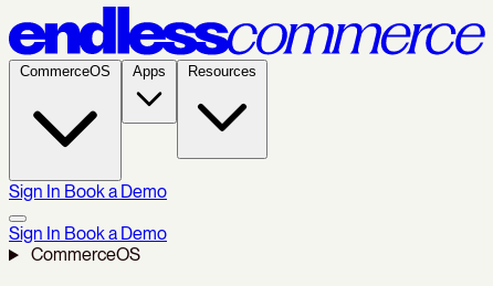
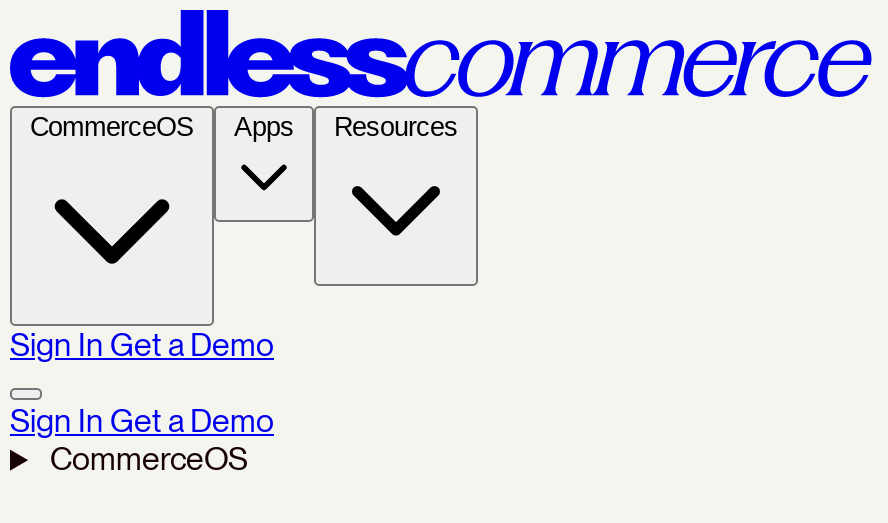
- Sign InBook a Demo
+ Sign InGet a Demo

- Sign In Book a Demo
+ Sign In Get a Demo
